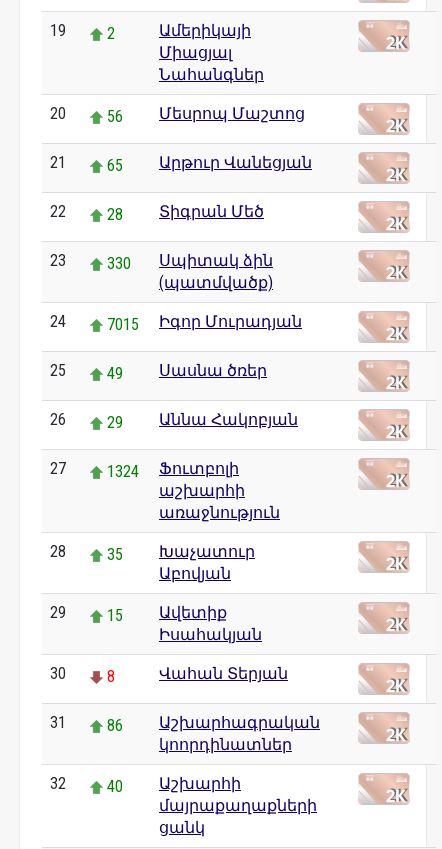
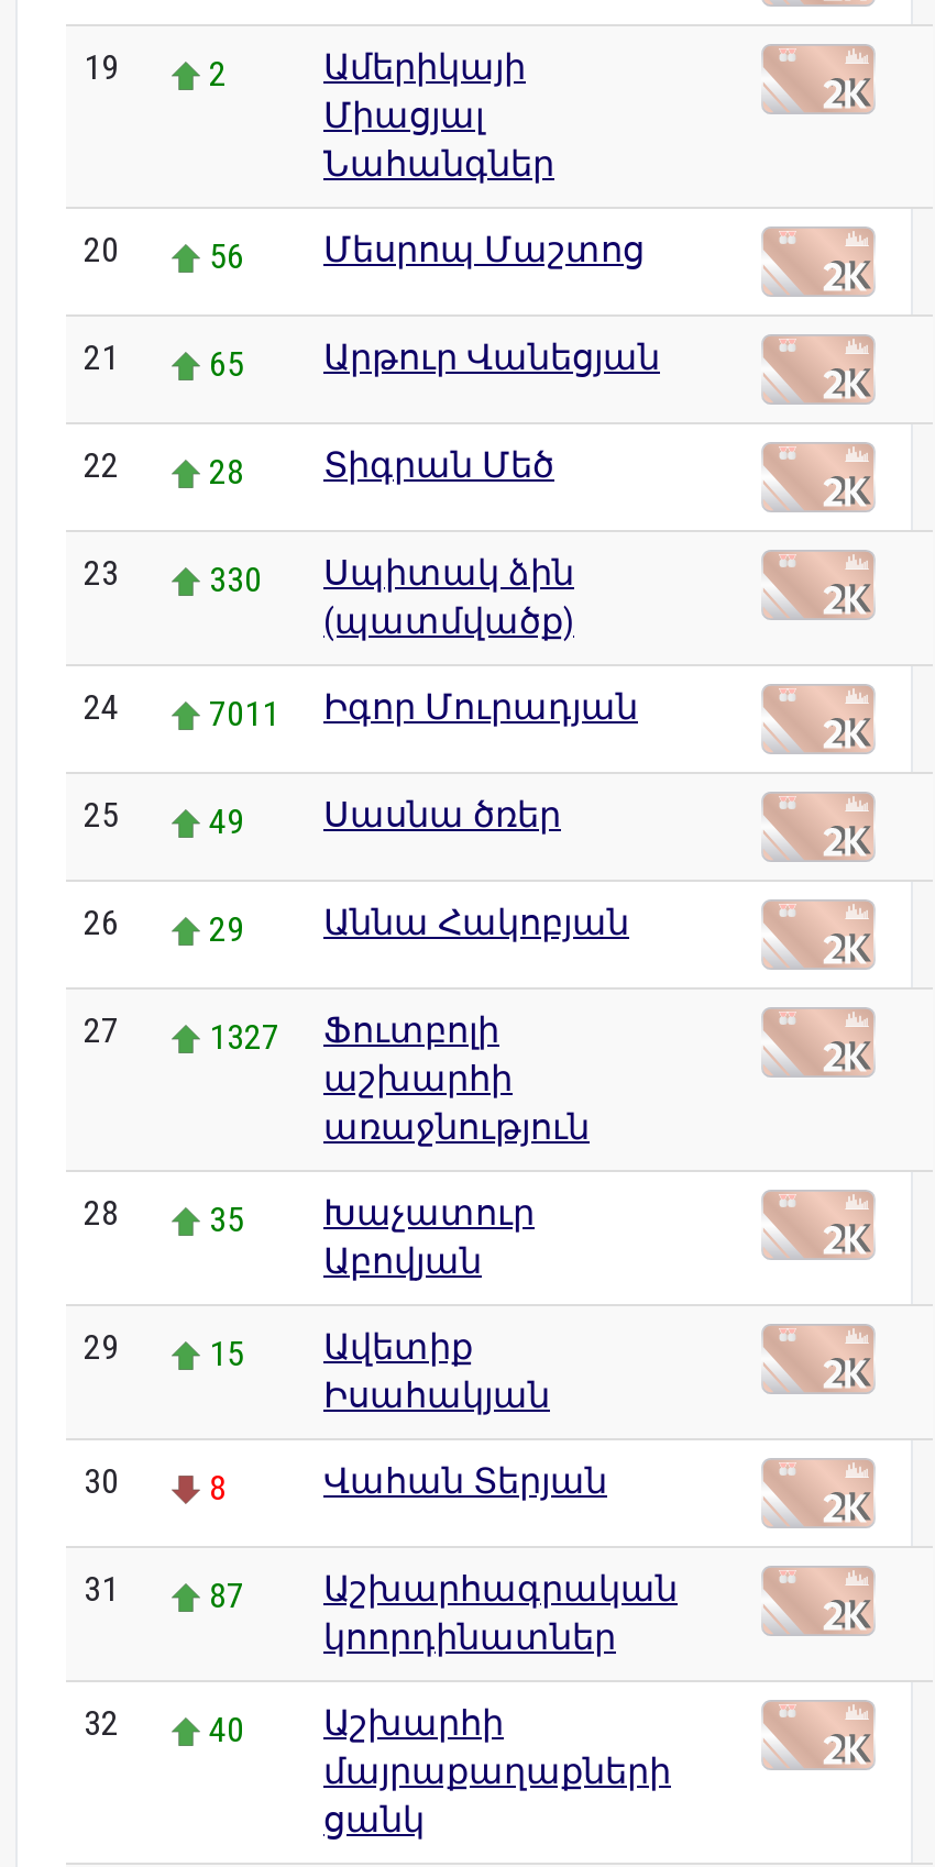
- 24 7015 Իգոր Մուրադյան
+ 24 7011 Իգոր Մուրադյան

- 27 1324 Ֆուտբոլի
+ 27 1327 Ֆուտբոլի

- 31 86 Աշխարհագրական
+ 31 87 Աշխարհագրական
